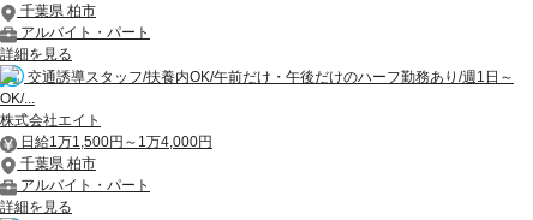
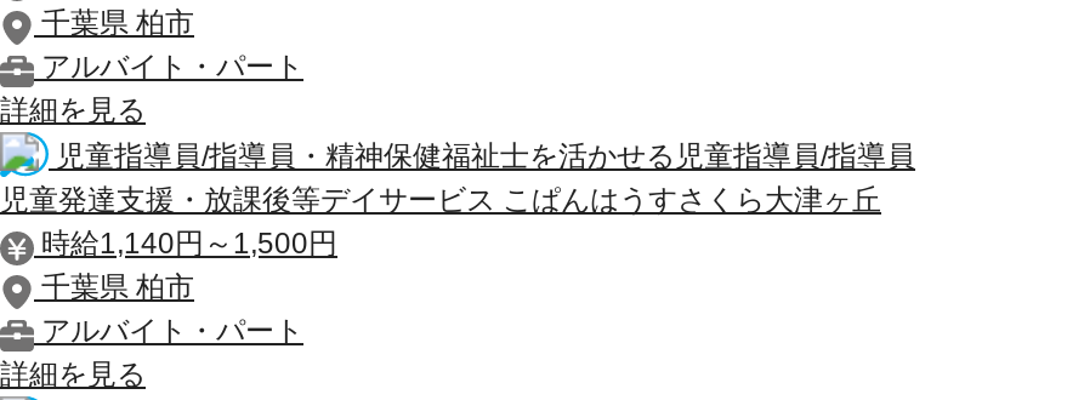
- 交通誘導スタッフ/扶養内OK/午前だけ・午後だけのハーフ勤務あり/週1日～
- OK/...
- 株式会社エイト
- 日給1万1,500円～1万4,000円
+ 児童指導員/指導員・精神保健福祉士を活かせる児童指導員/指導員
+ 児童発達支援・放課後等デイサービス こぱんはうすさくら大津ヶ丘
+ 時給1,140円～1,500円
